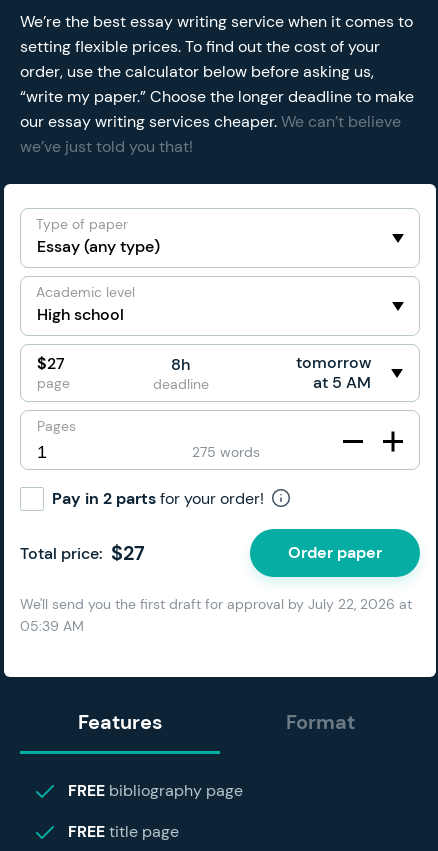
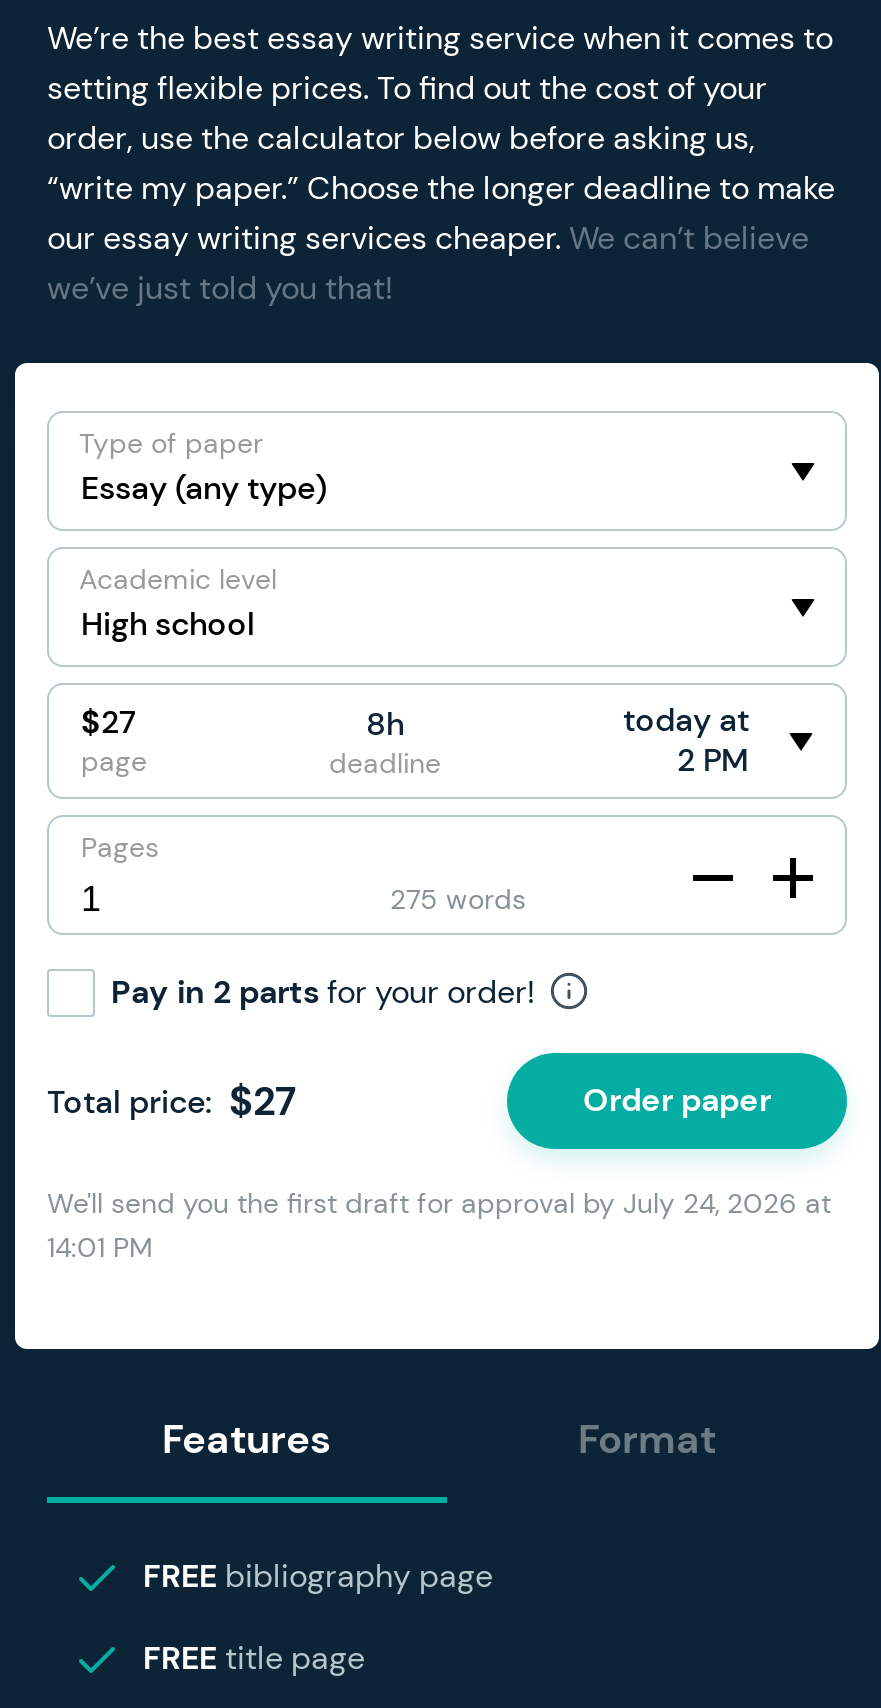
- tomorrow
- at 5 AM
+ today at
+ 2 PM

- We'll send you the first draft for approval by July 22, 2026 at
- 05:39 AM
+ We'll send you the first draft for approval by July 24, 2026 at
+ 14:01 PM
